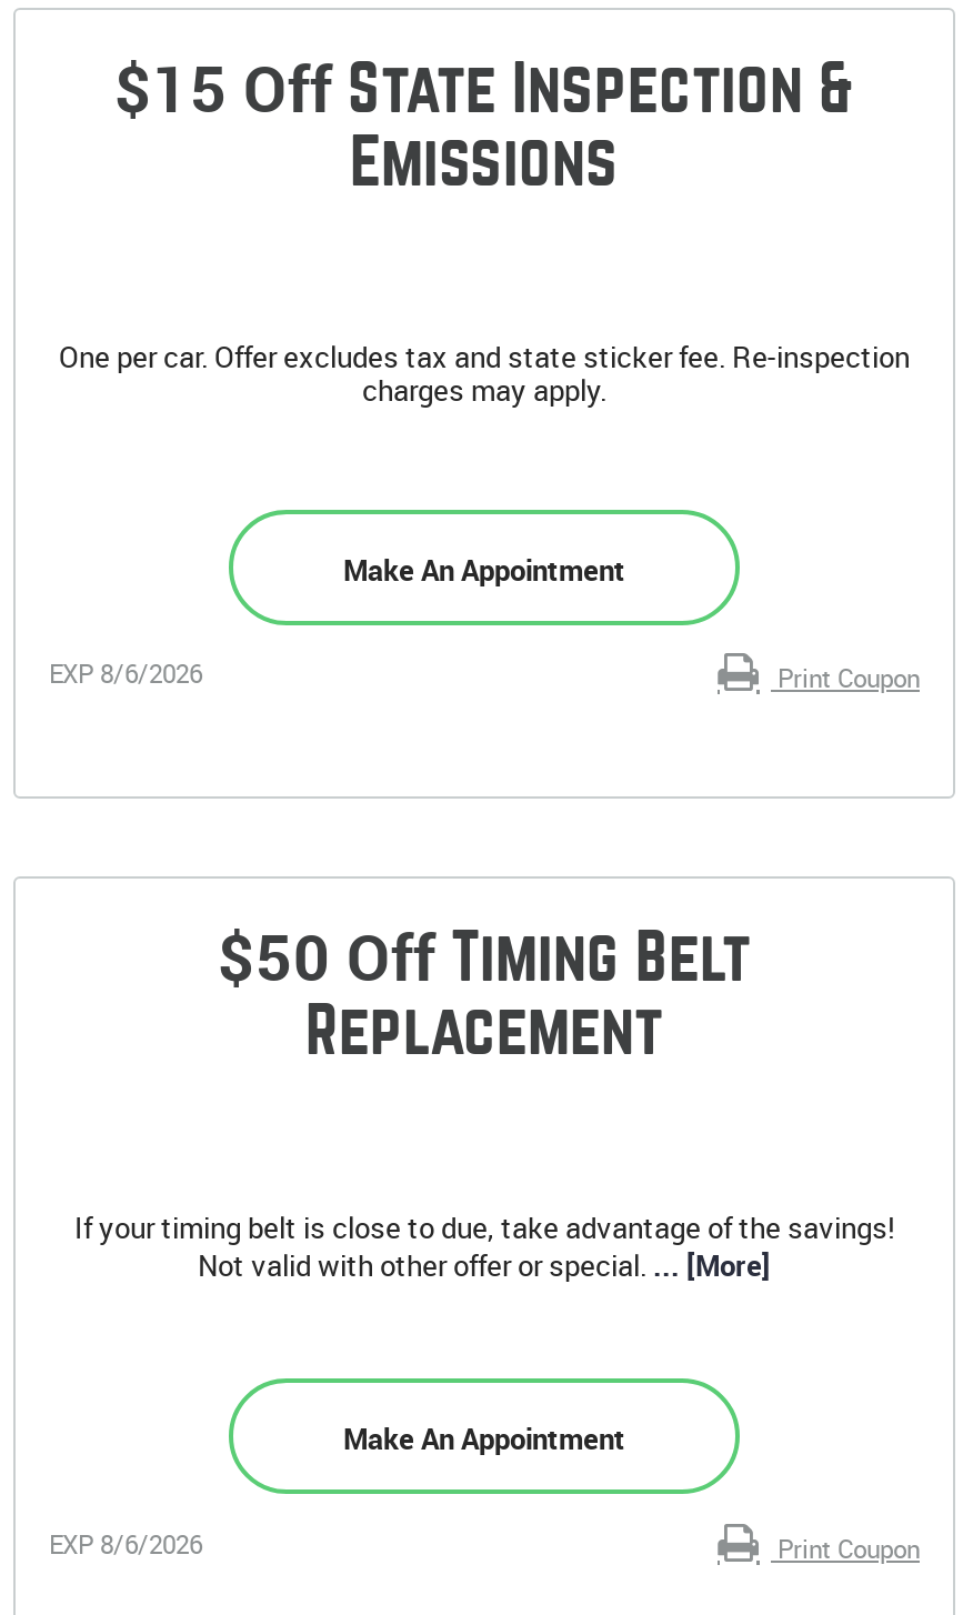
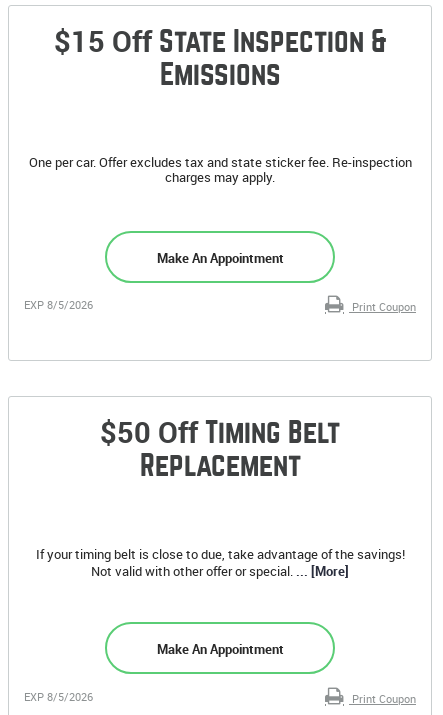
- EXP 8/6/2026
+ EXP 8/5/2026

- EXP 8/6/2026
+ EXP 8/5/2026
